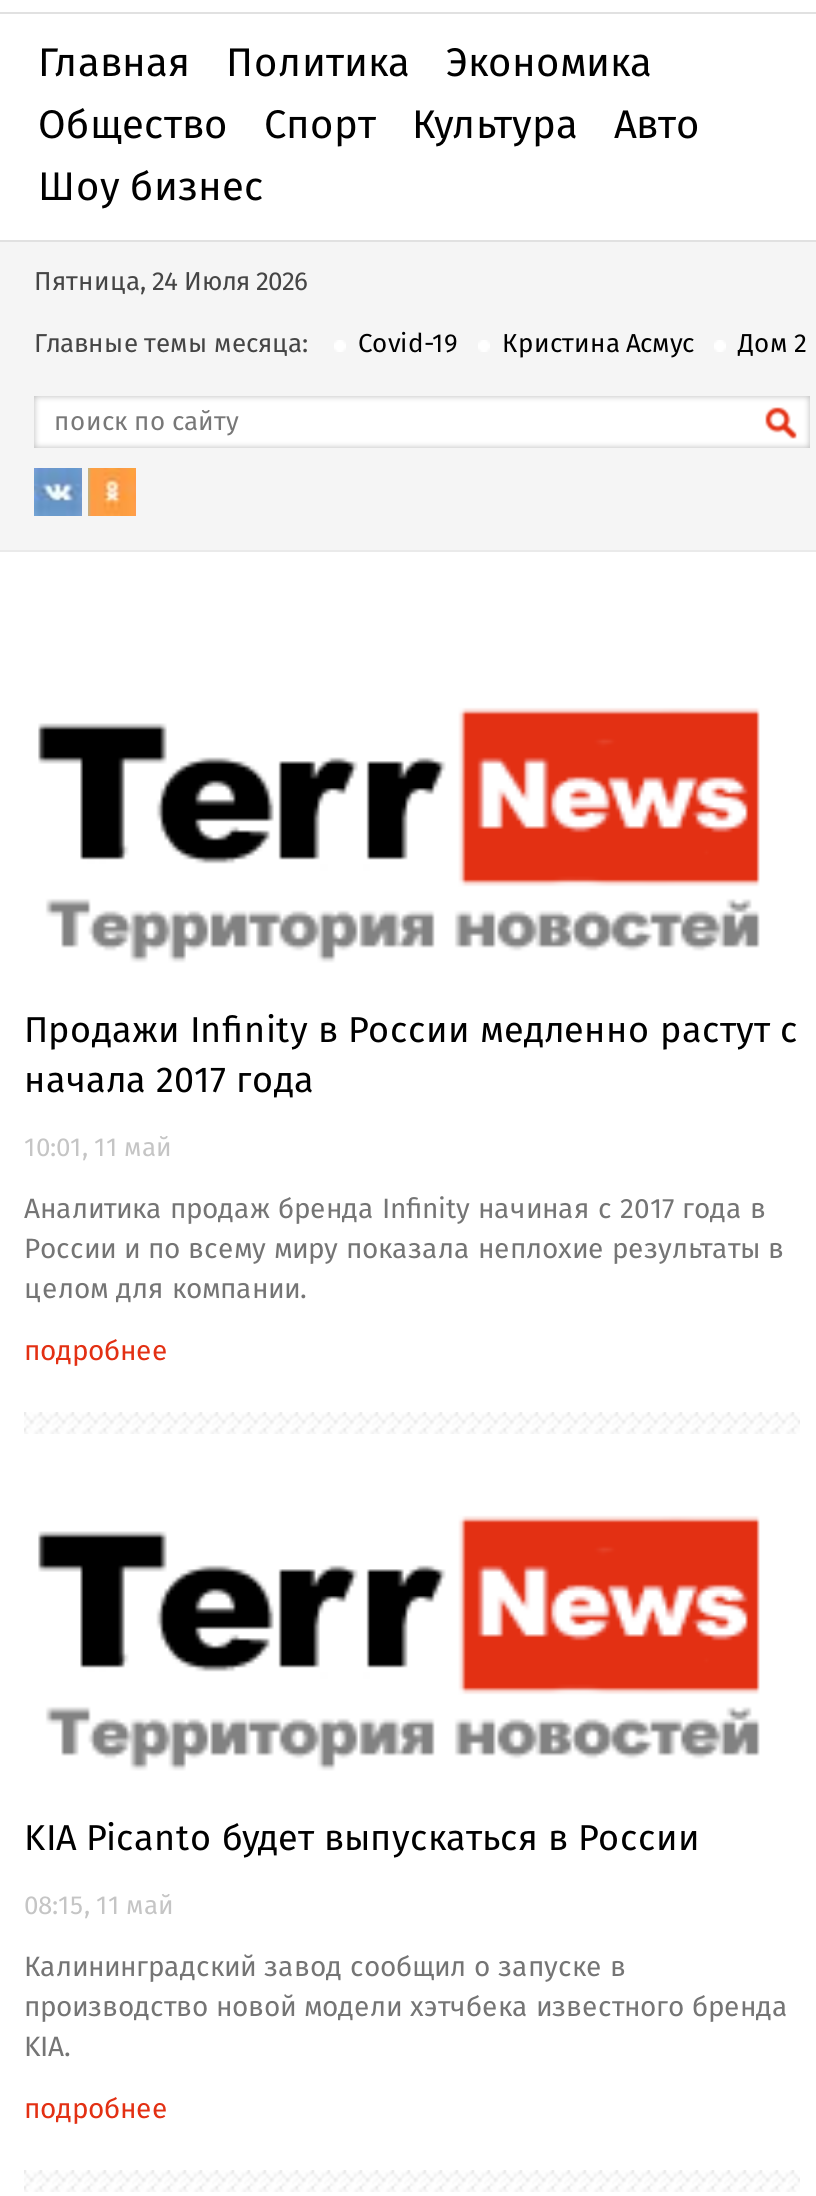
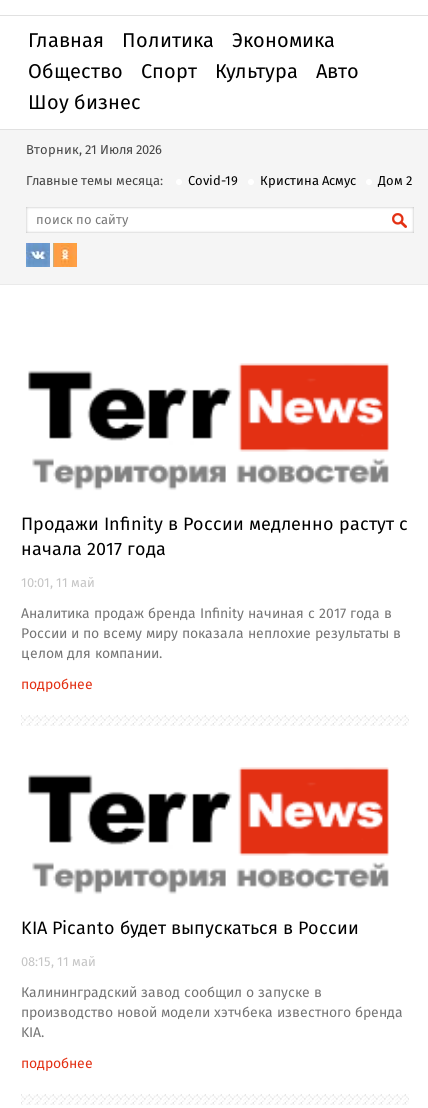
- Пятница, 24 Июля 2026
+ Вторник, 21 Июля 2026
